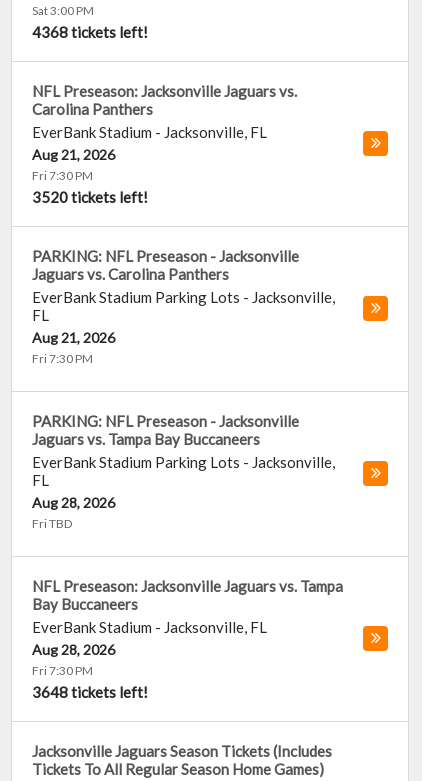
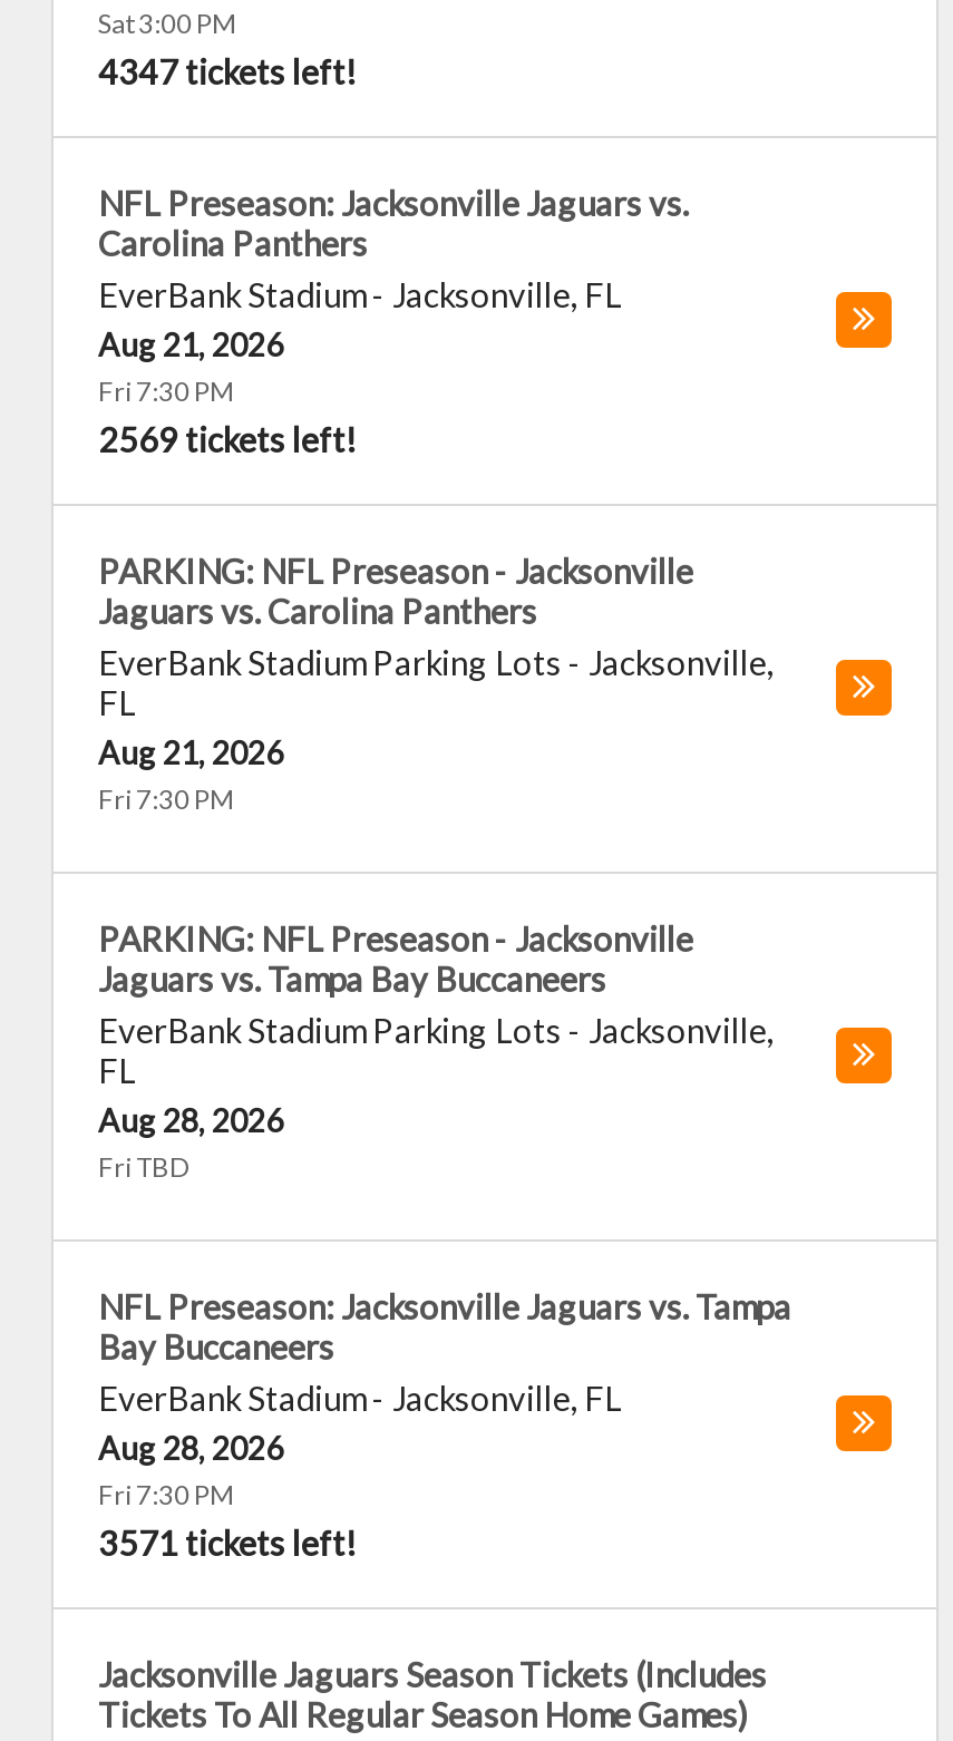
- 4368 tickets left!
+ 4347 tickets left!

- 3520 tickets left!
+ 2569 tickets left!

- 3648 tickets left!
+ 3571 tickets left!
